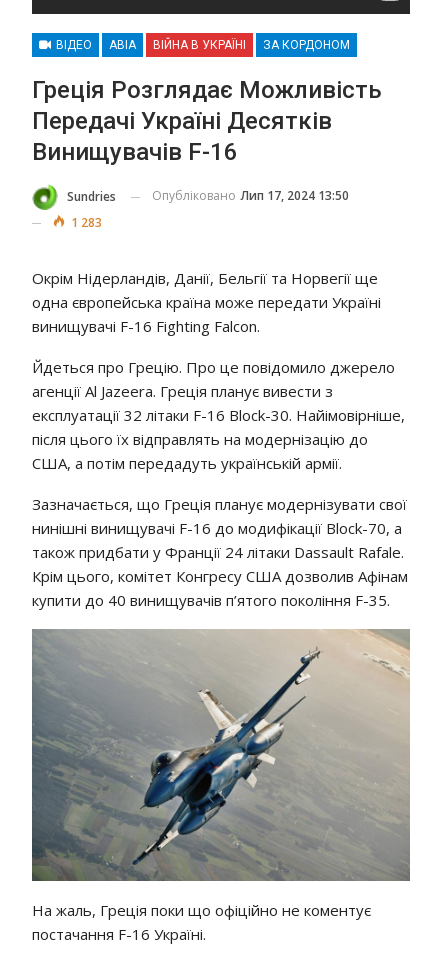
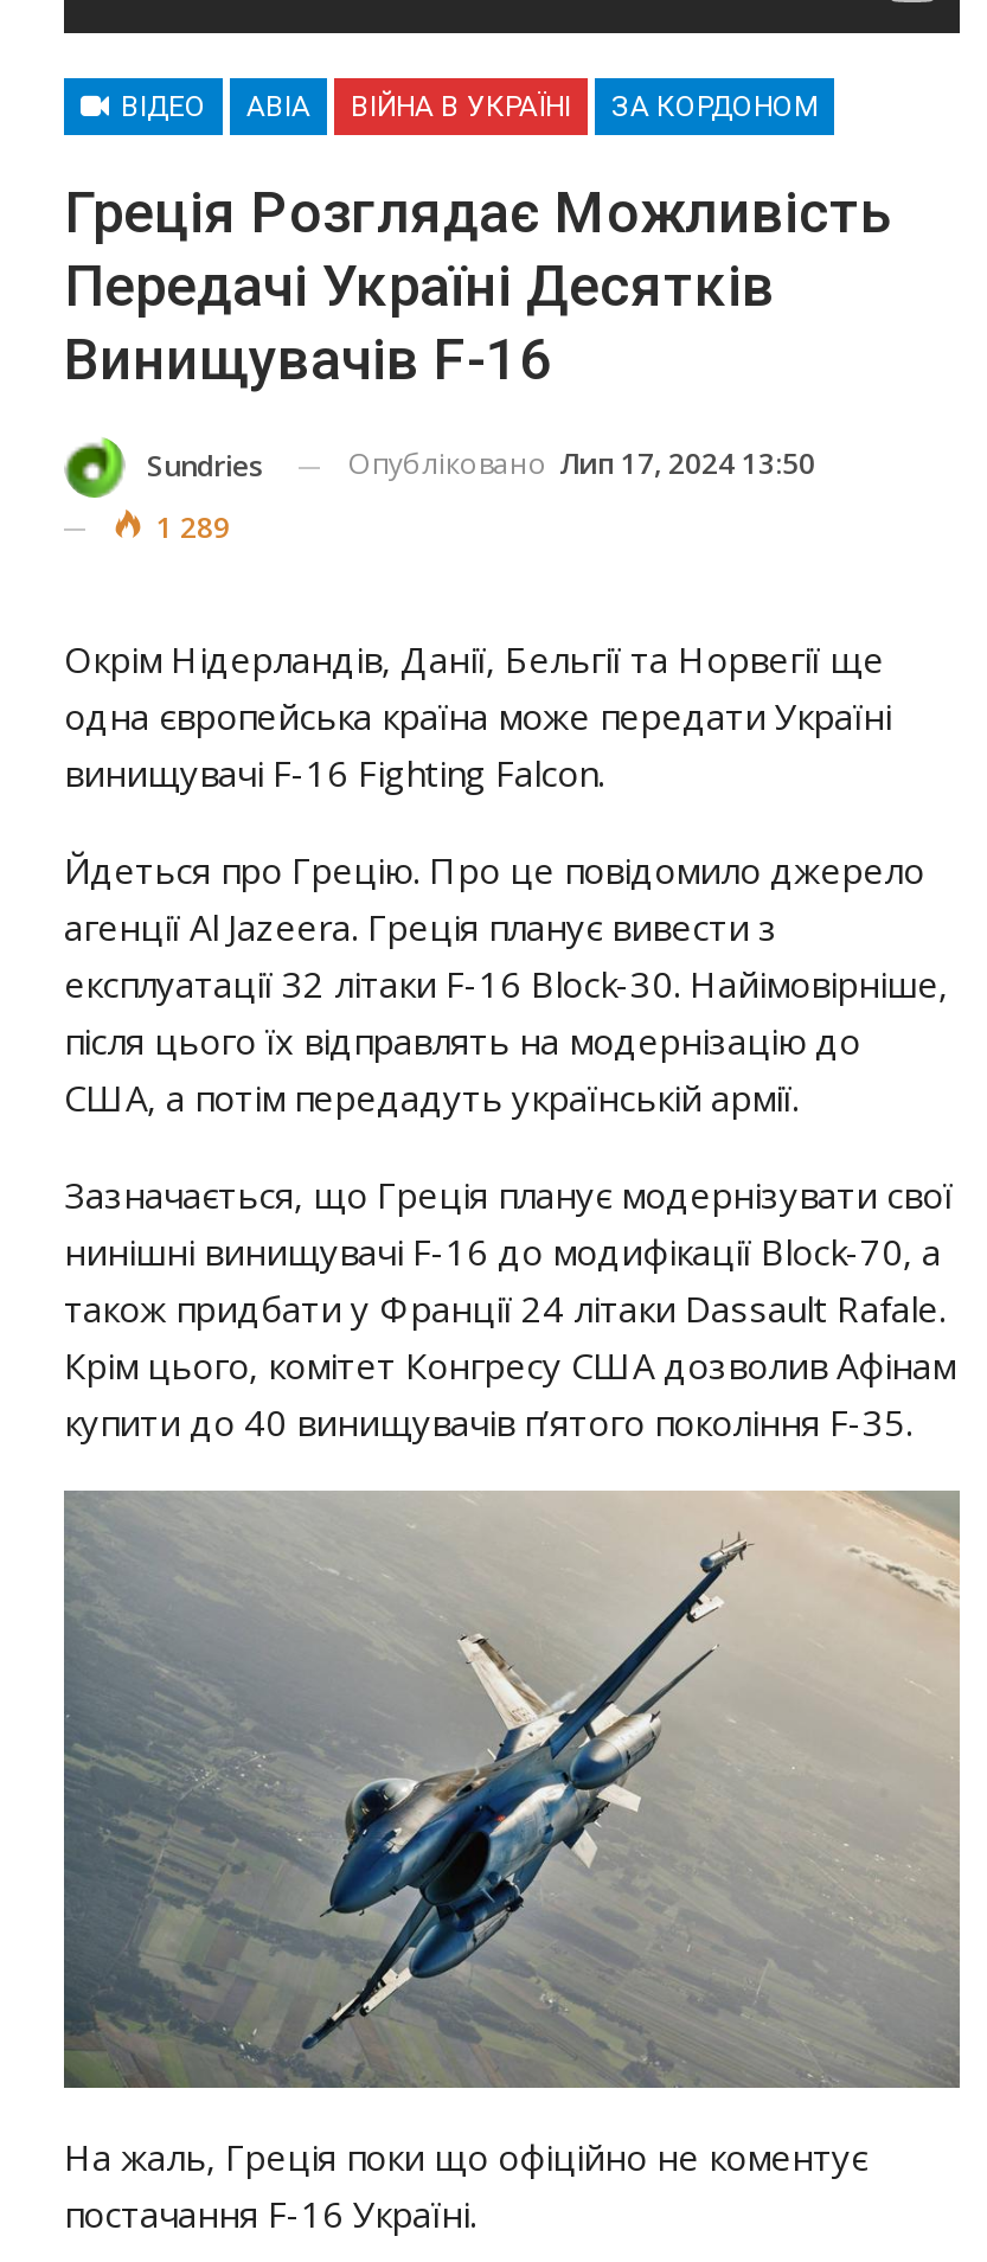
- 1 283
+ 1 289
